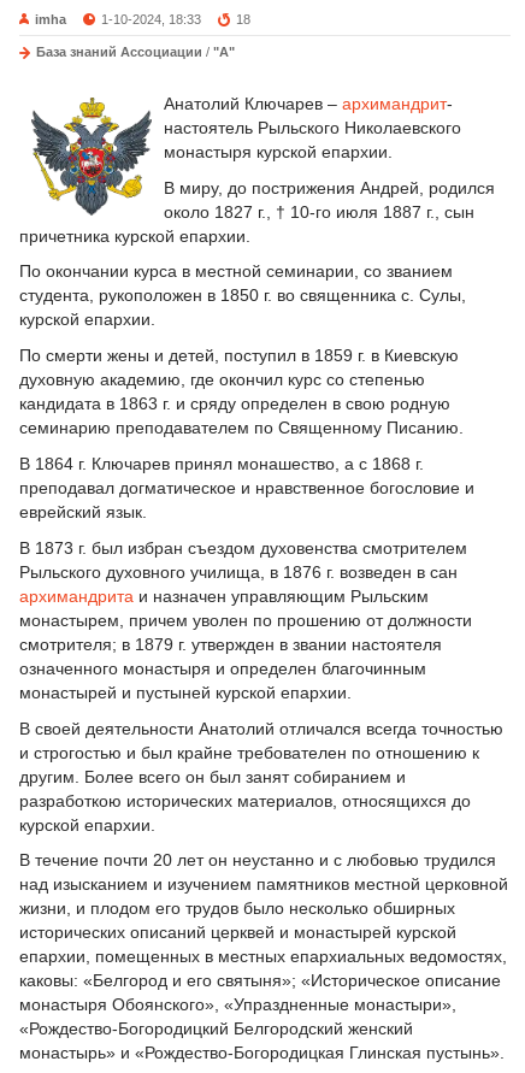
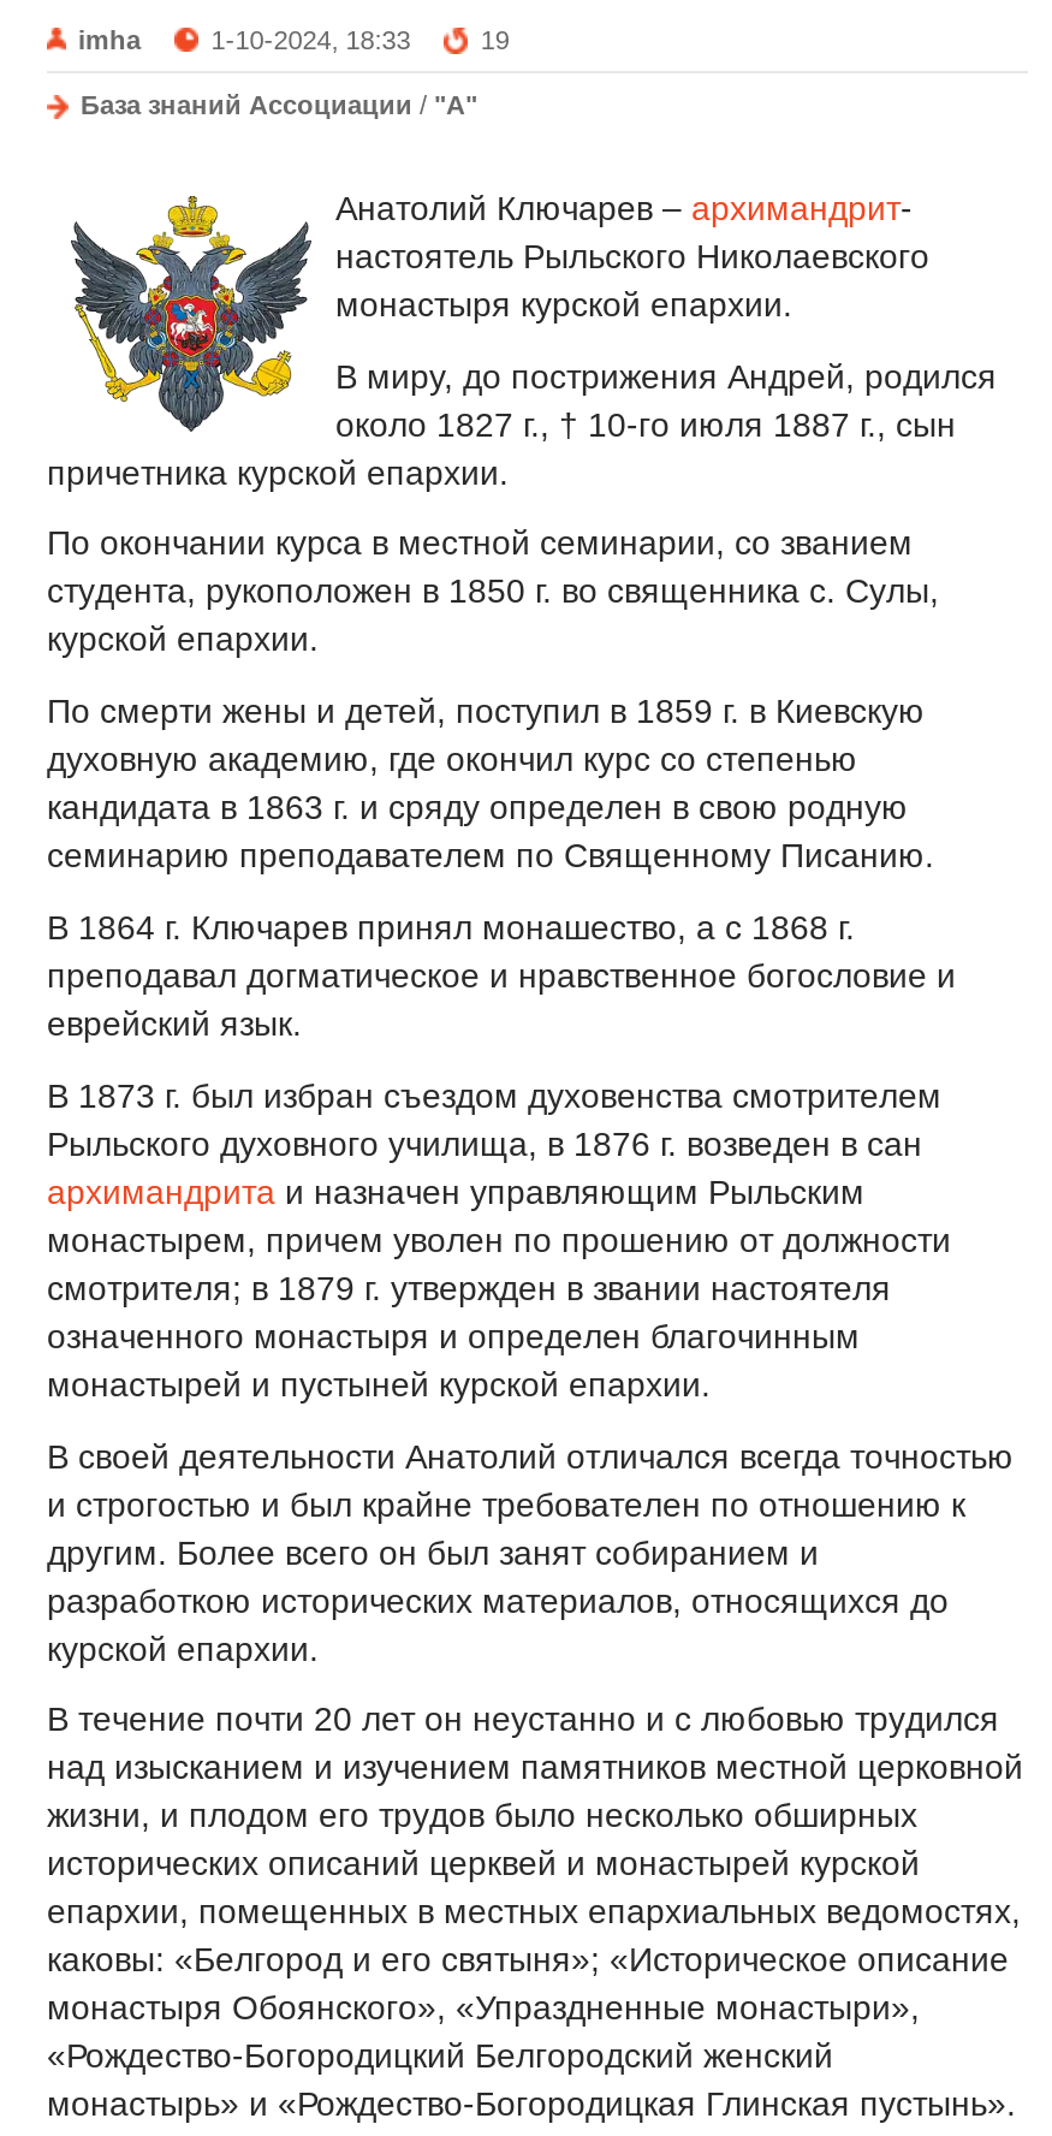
- 18
+ 19
